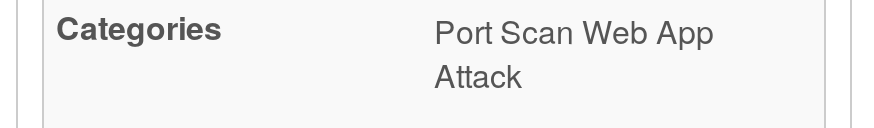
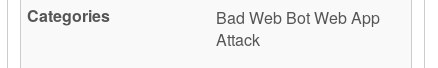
- Port Scan Web App
+ Bad Web Bot Web App
